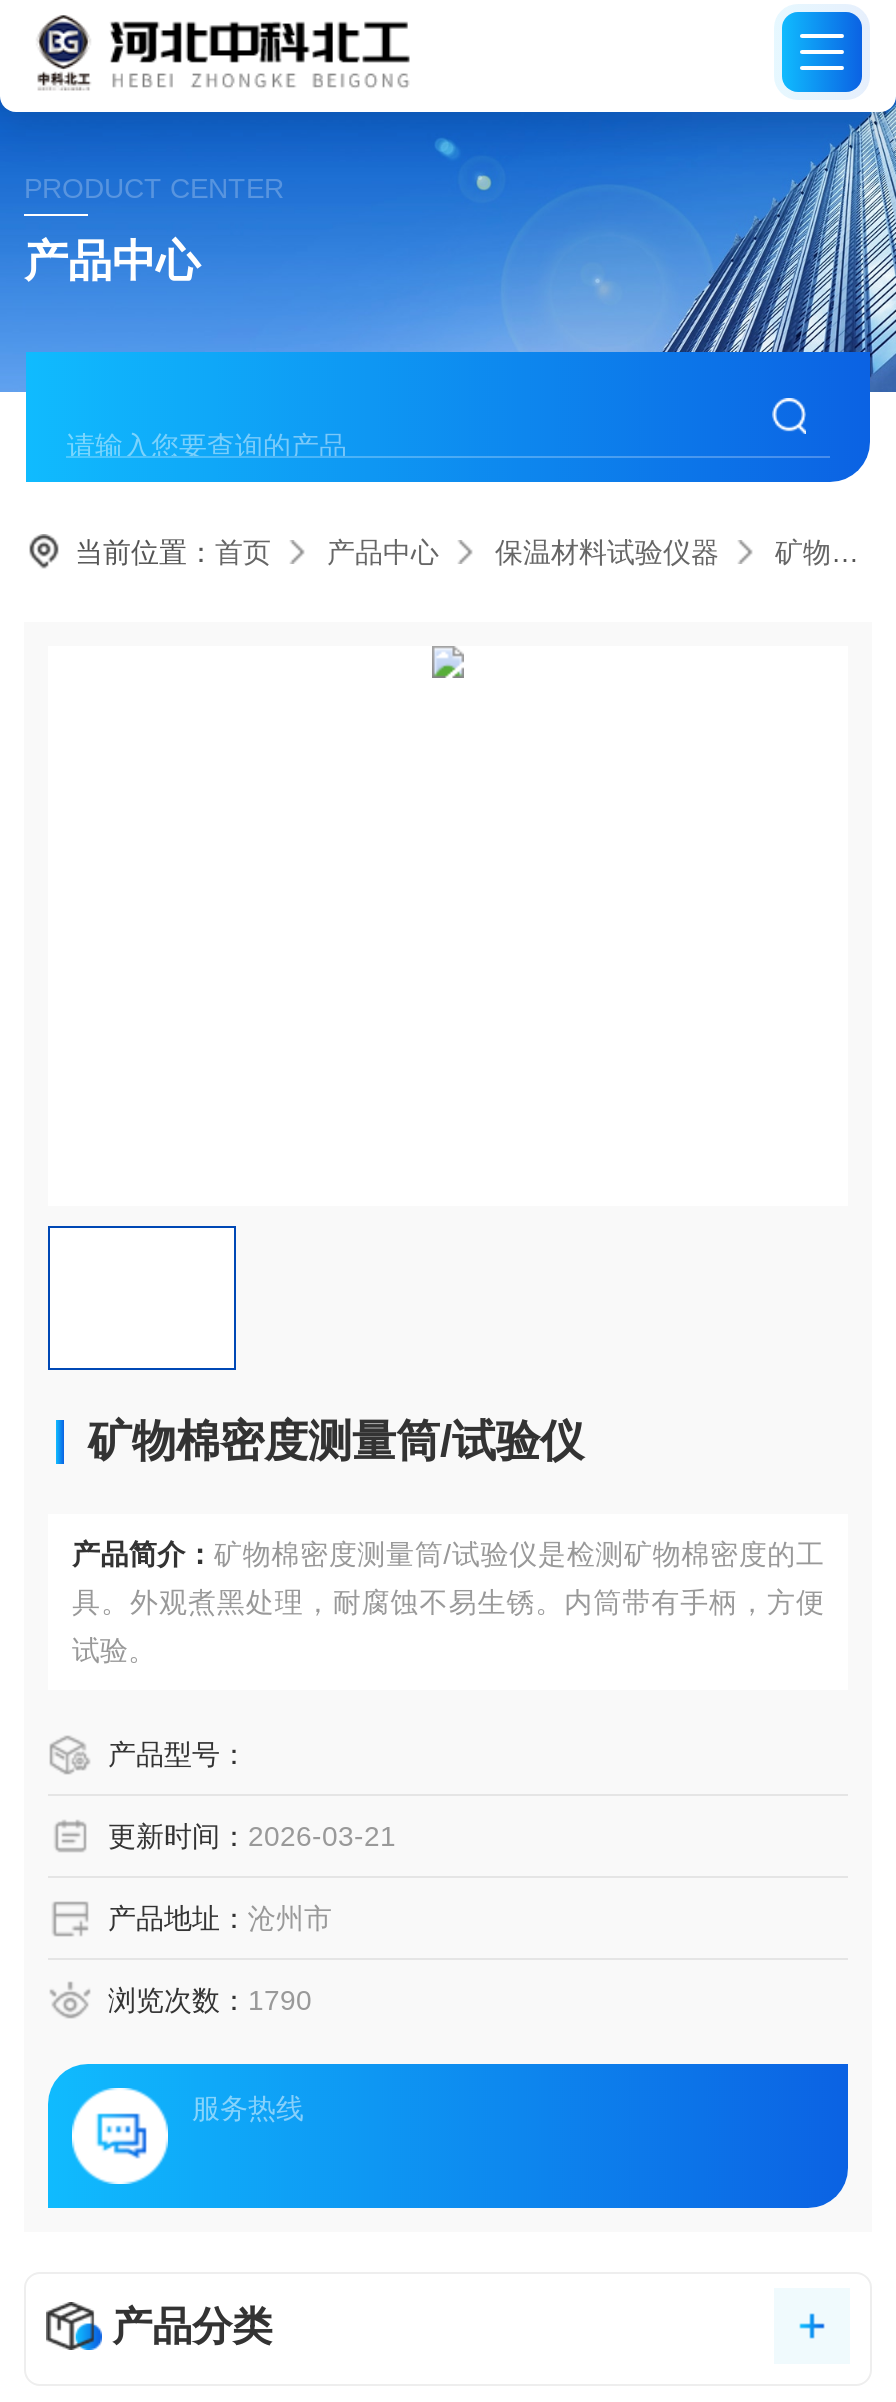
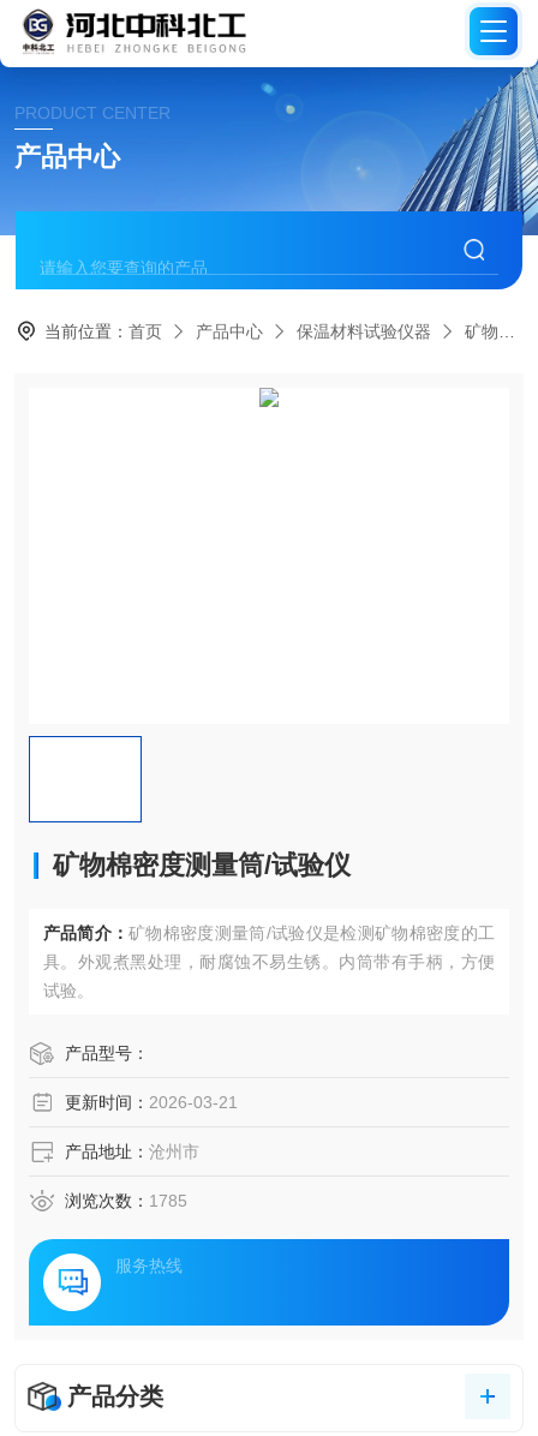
- 浏览次数：1790
+ 浏览次数：1785
